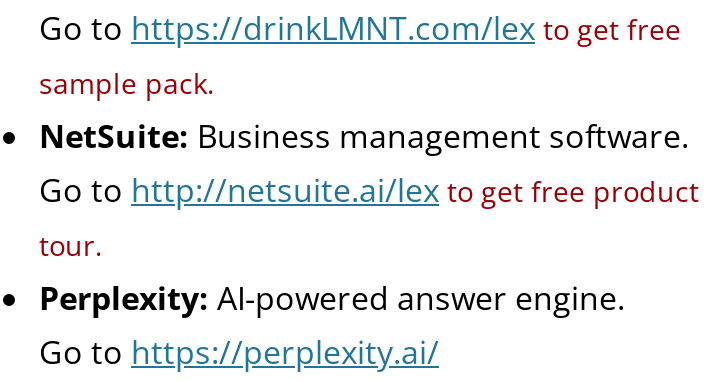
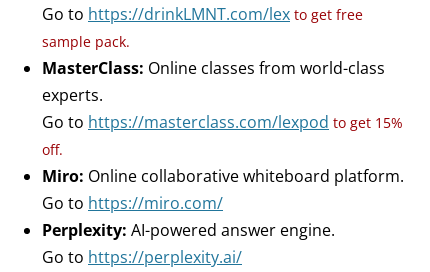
- NetSuite: Business management software.
- Go to http://netsuite.ai/lex to get free product
- tour.
+ MasterClass: Online classes from world-class
+ experts.
+ Go to https://masterclass.com/lexpod to get 15%
+ off.
+ Miro: Online collaborative whiteboard platform.
+ Go to https://miro.com/
